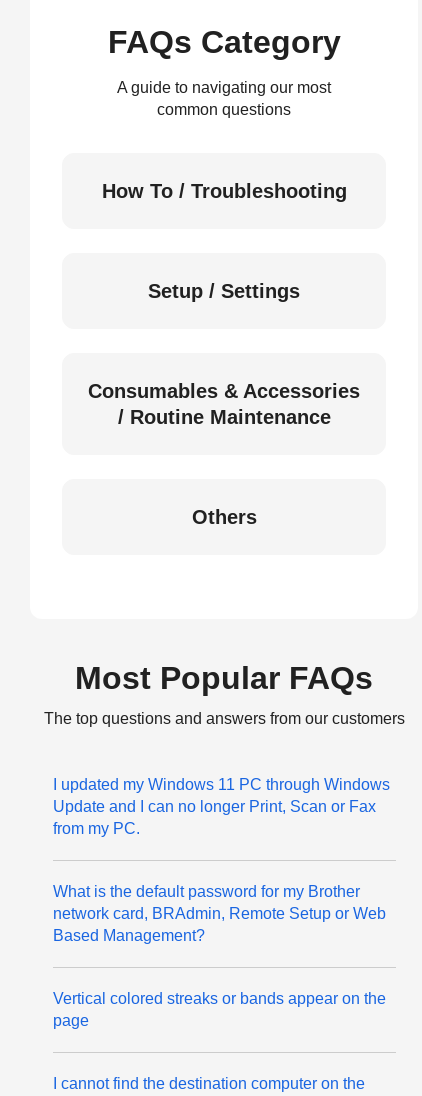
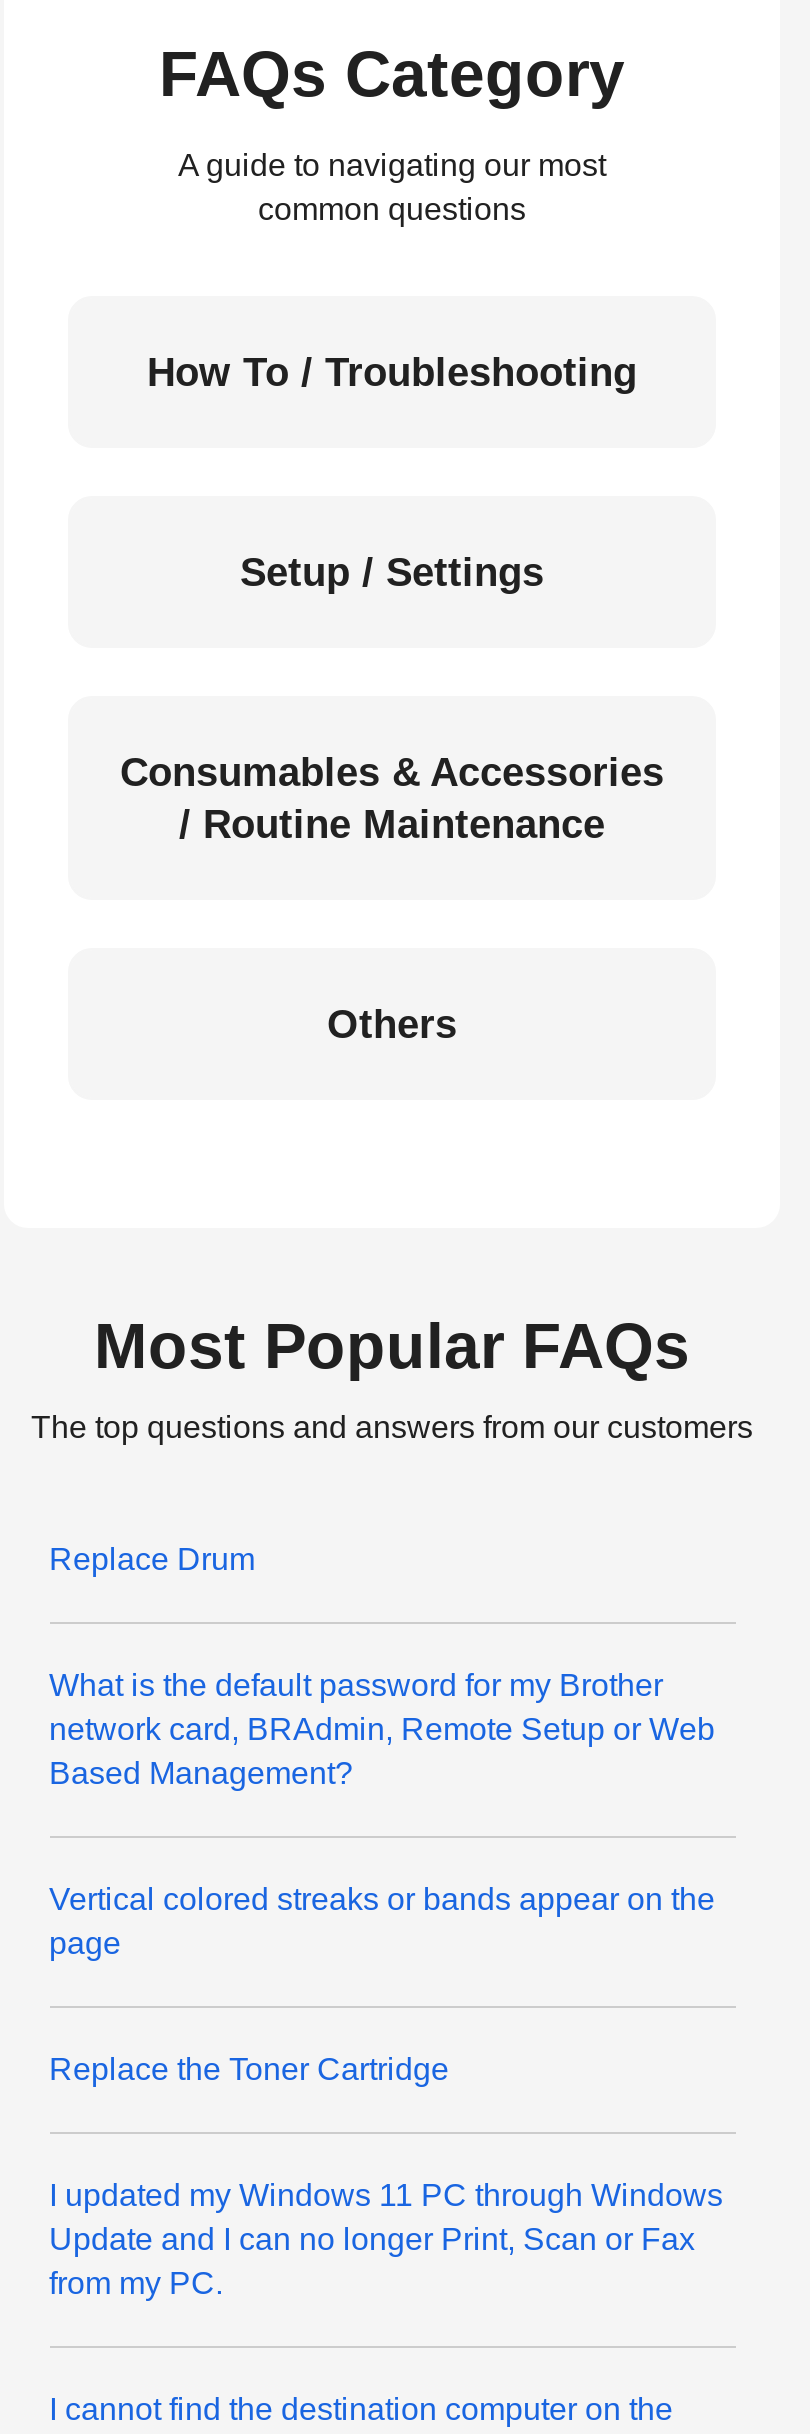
+ Replace Drum

moved down: I updated my Windows 11 PC through Windows | Update and I can no longer Print, Scan or Fax | from my PC.

moved up: What is the default password for my Brother | network card, BRAdmin, Remote Setup or Web | Based Management? | Vertical colored streaks or bands appear on the | page

+ Replace the Toner Cartridge
